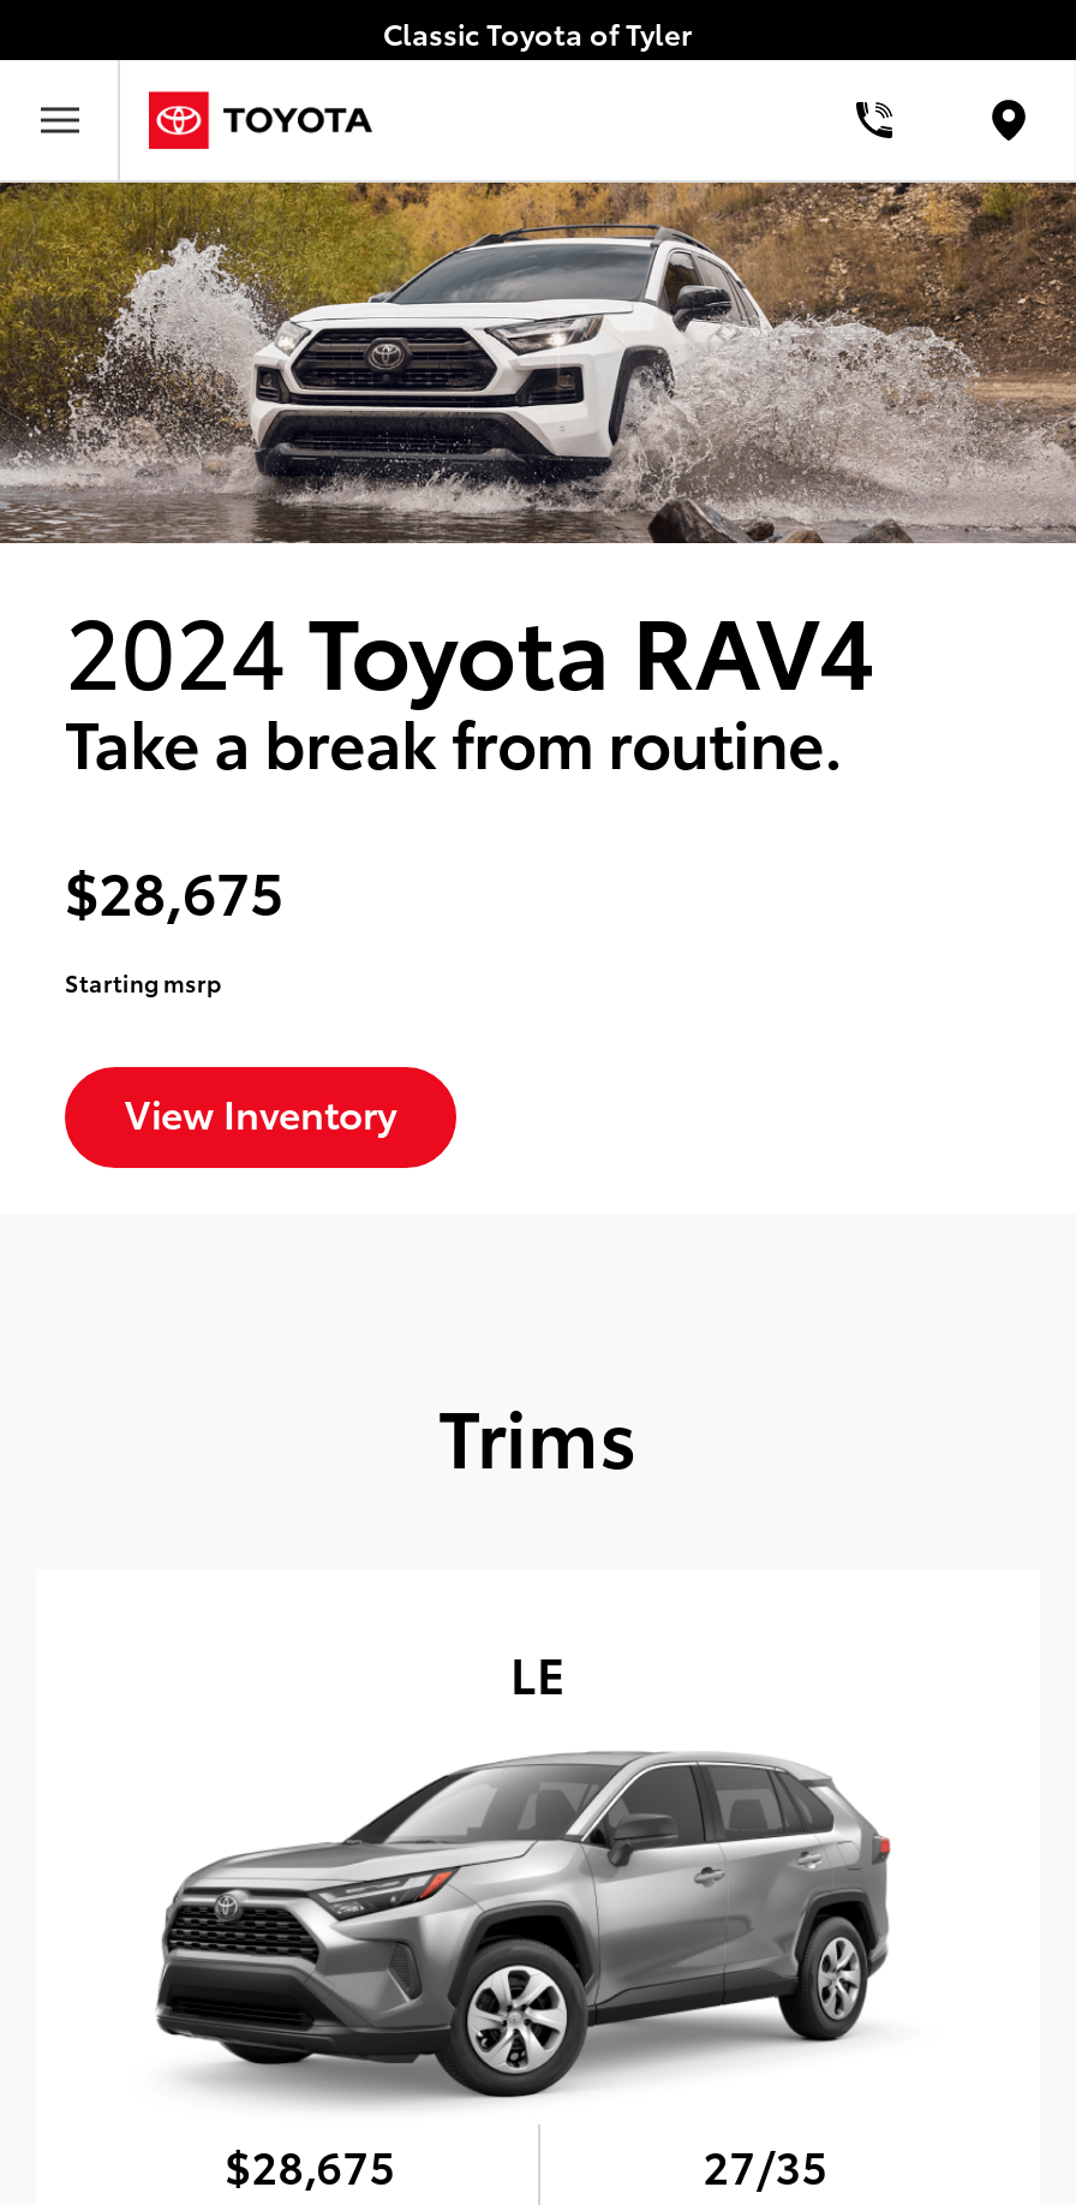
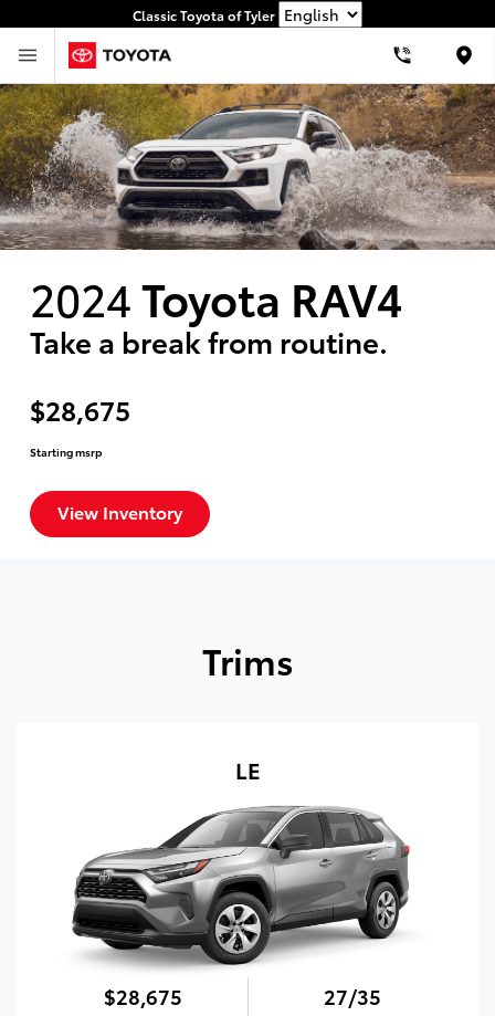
- Classic Toyota of Tyler
+ Classic Toyota of Tyler Language
